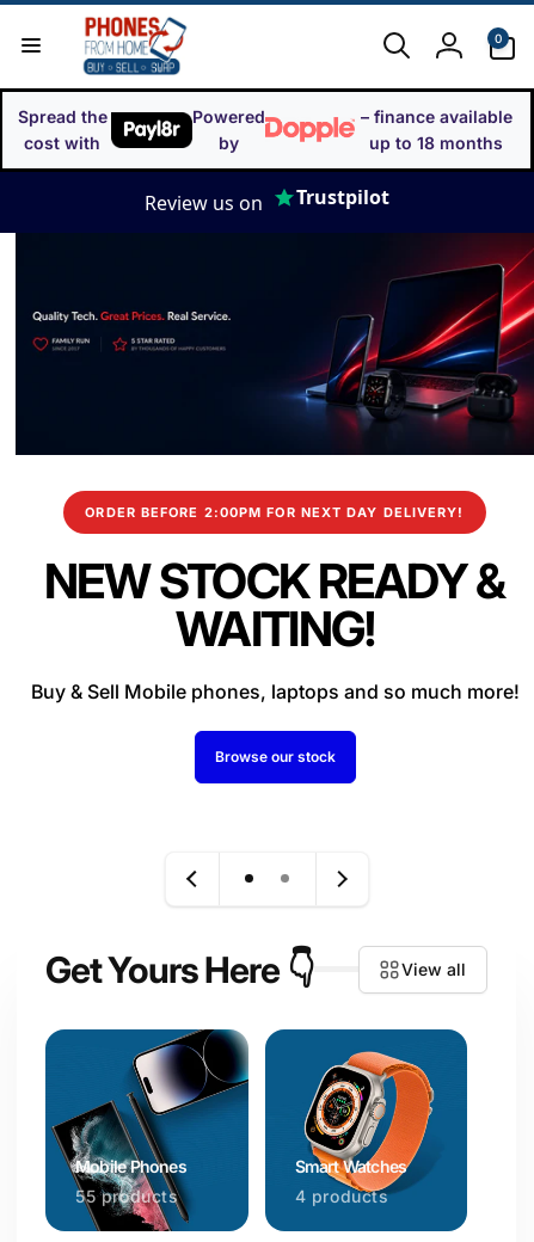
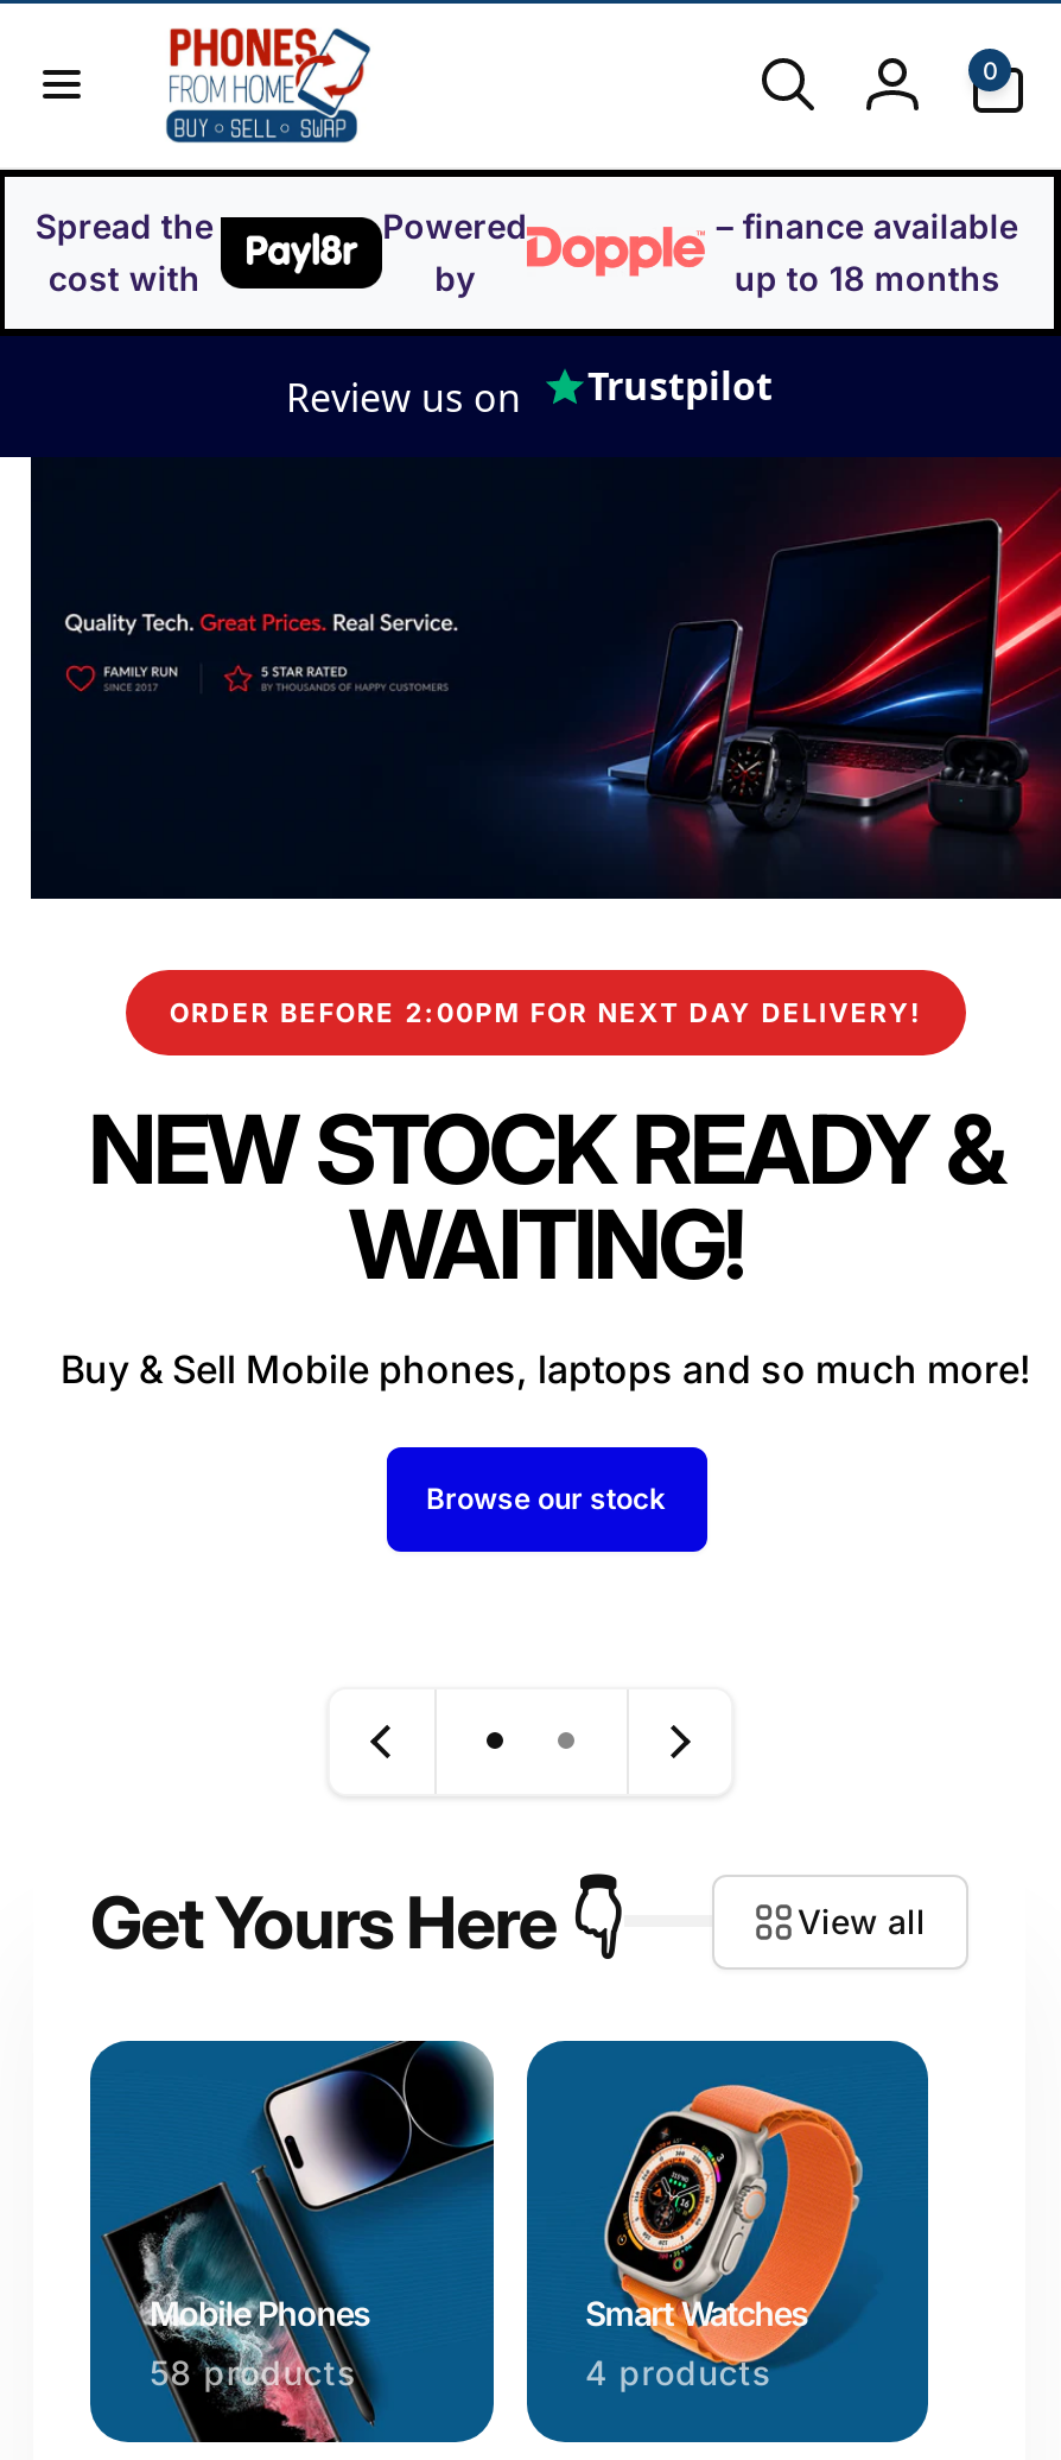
- 55 products
+ 58 products
